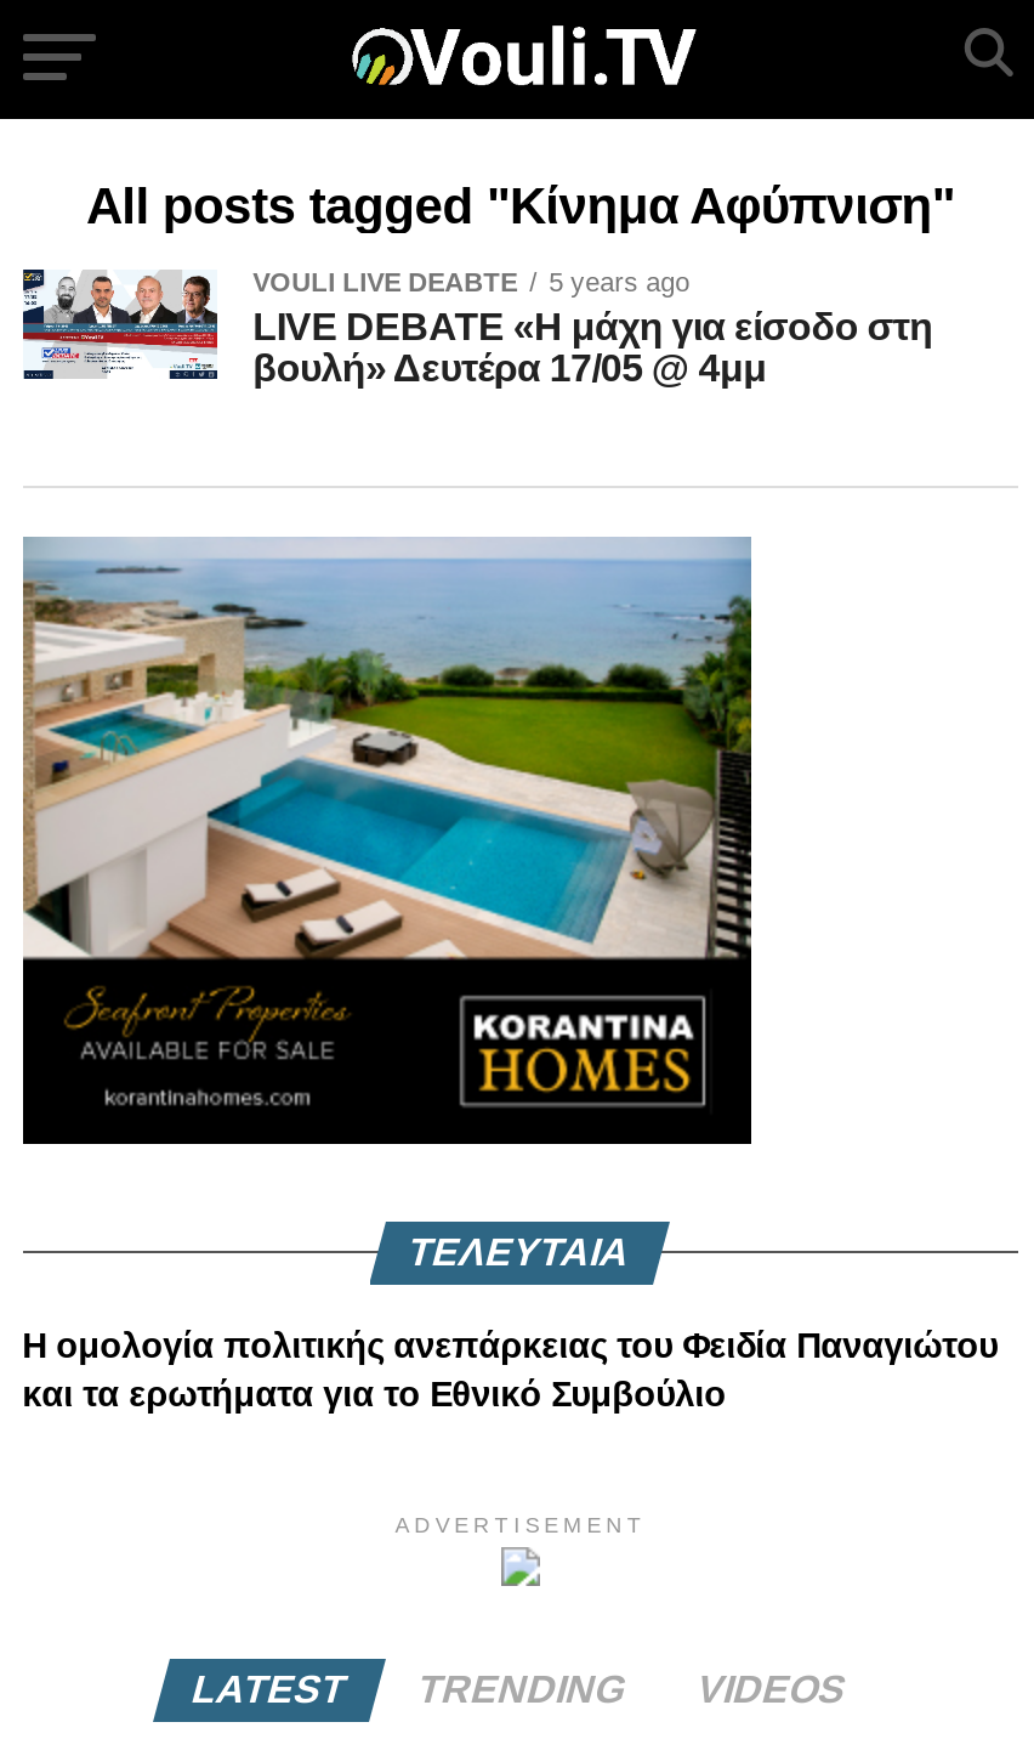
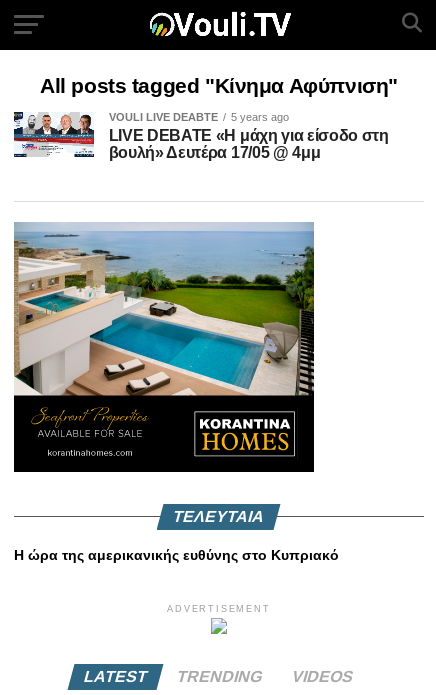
- Η ομολογία πολιτικής ανεπάρκειας του Φειδία Παναγιώτου
- και τα ερωτήματα για το Εθνικό Συμβούλιο
+ Η ώρα της αμερικανικής ευθύνης στο Κυπριακό
